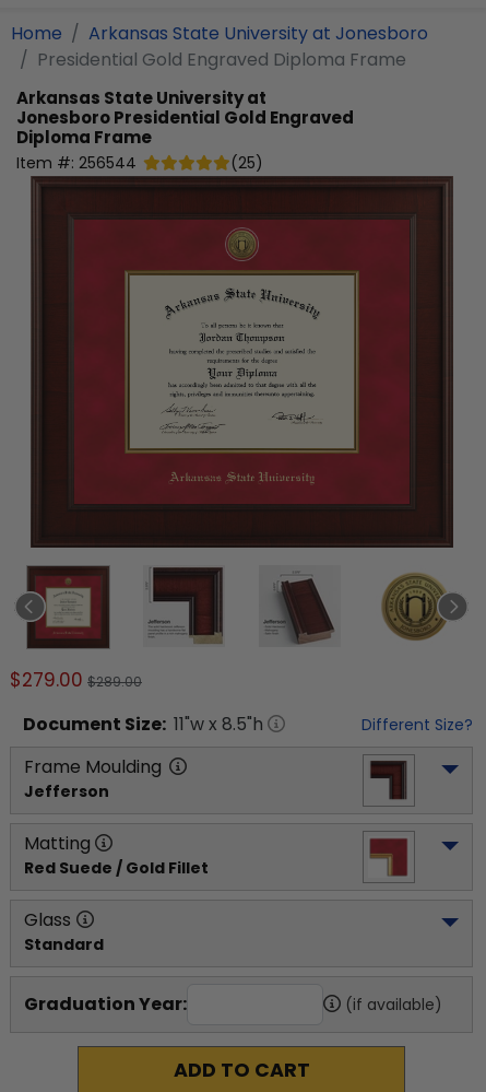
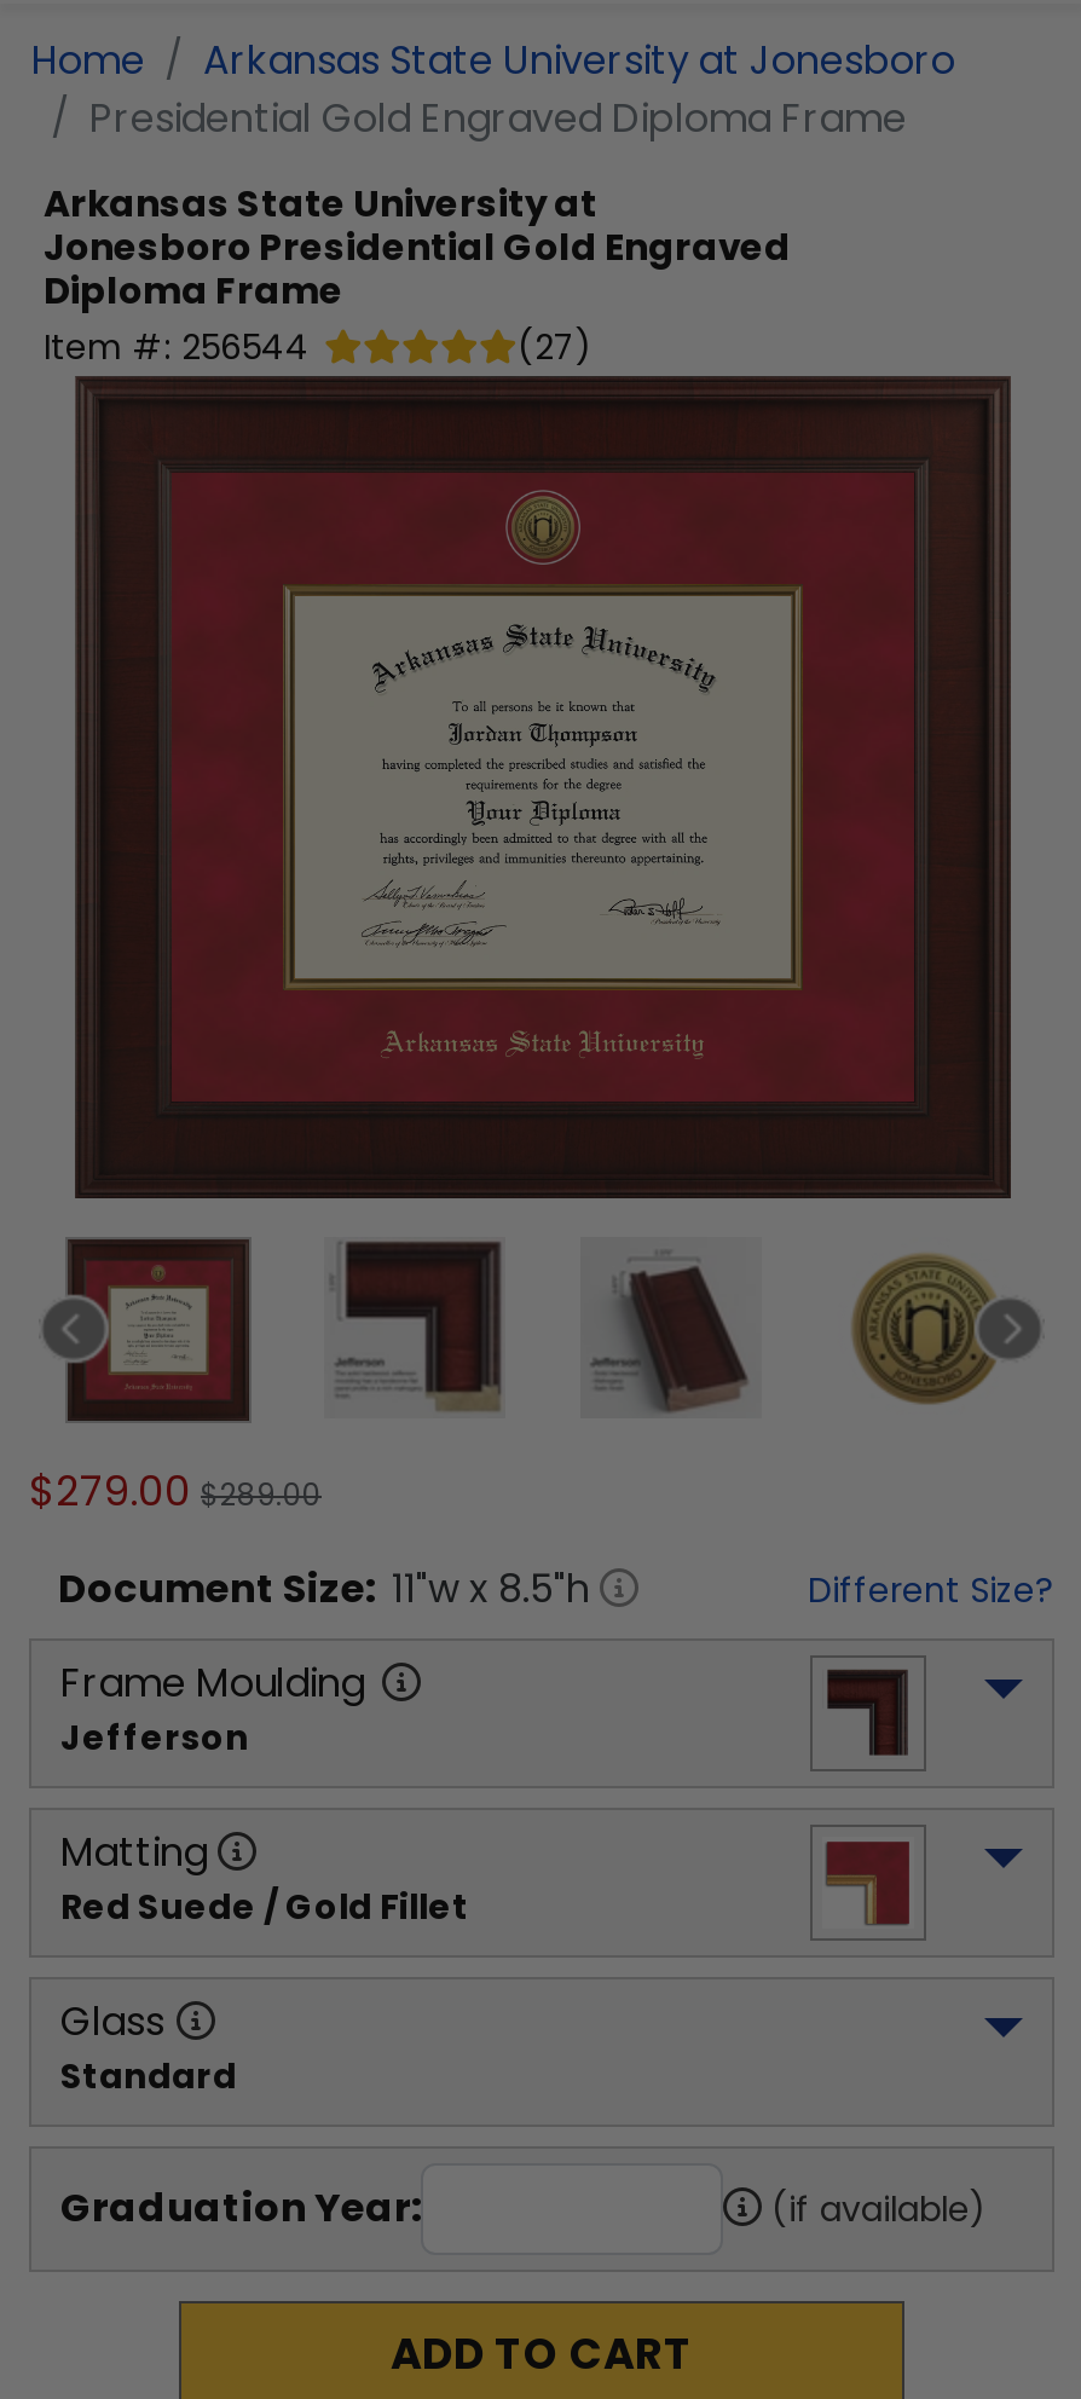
- (25)
+ (27)
